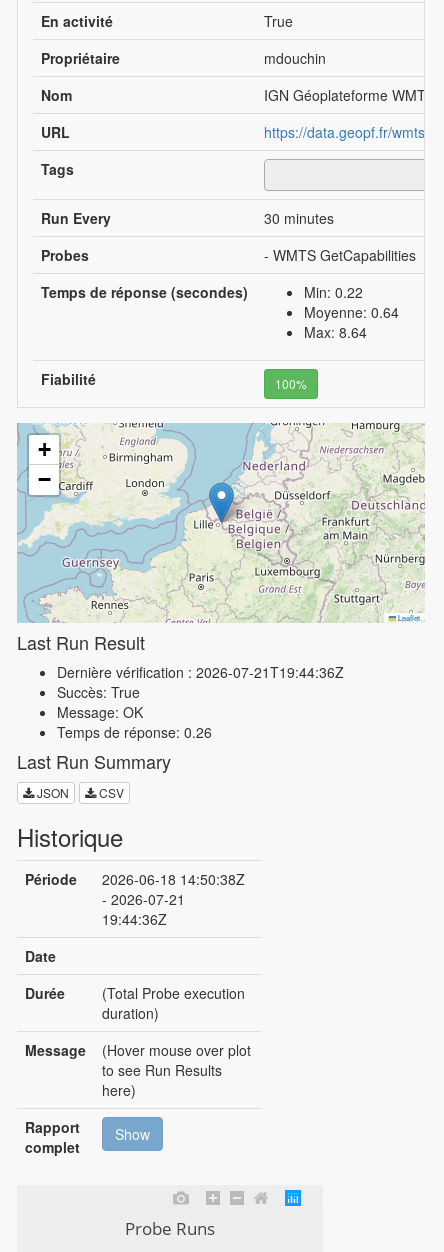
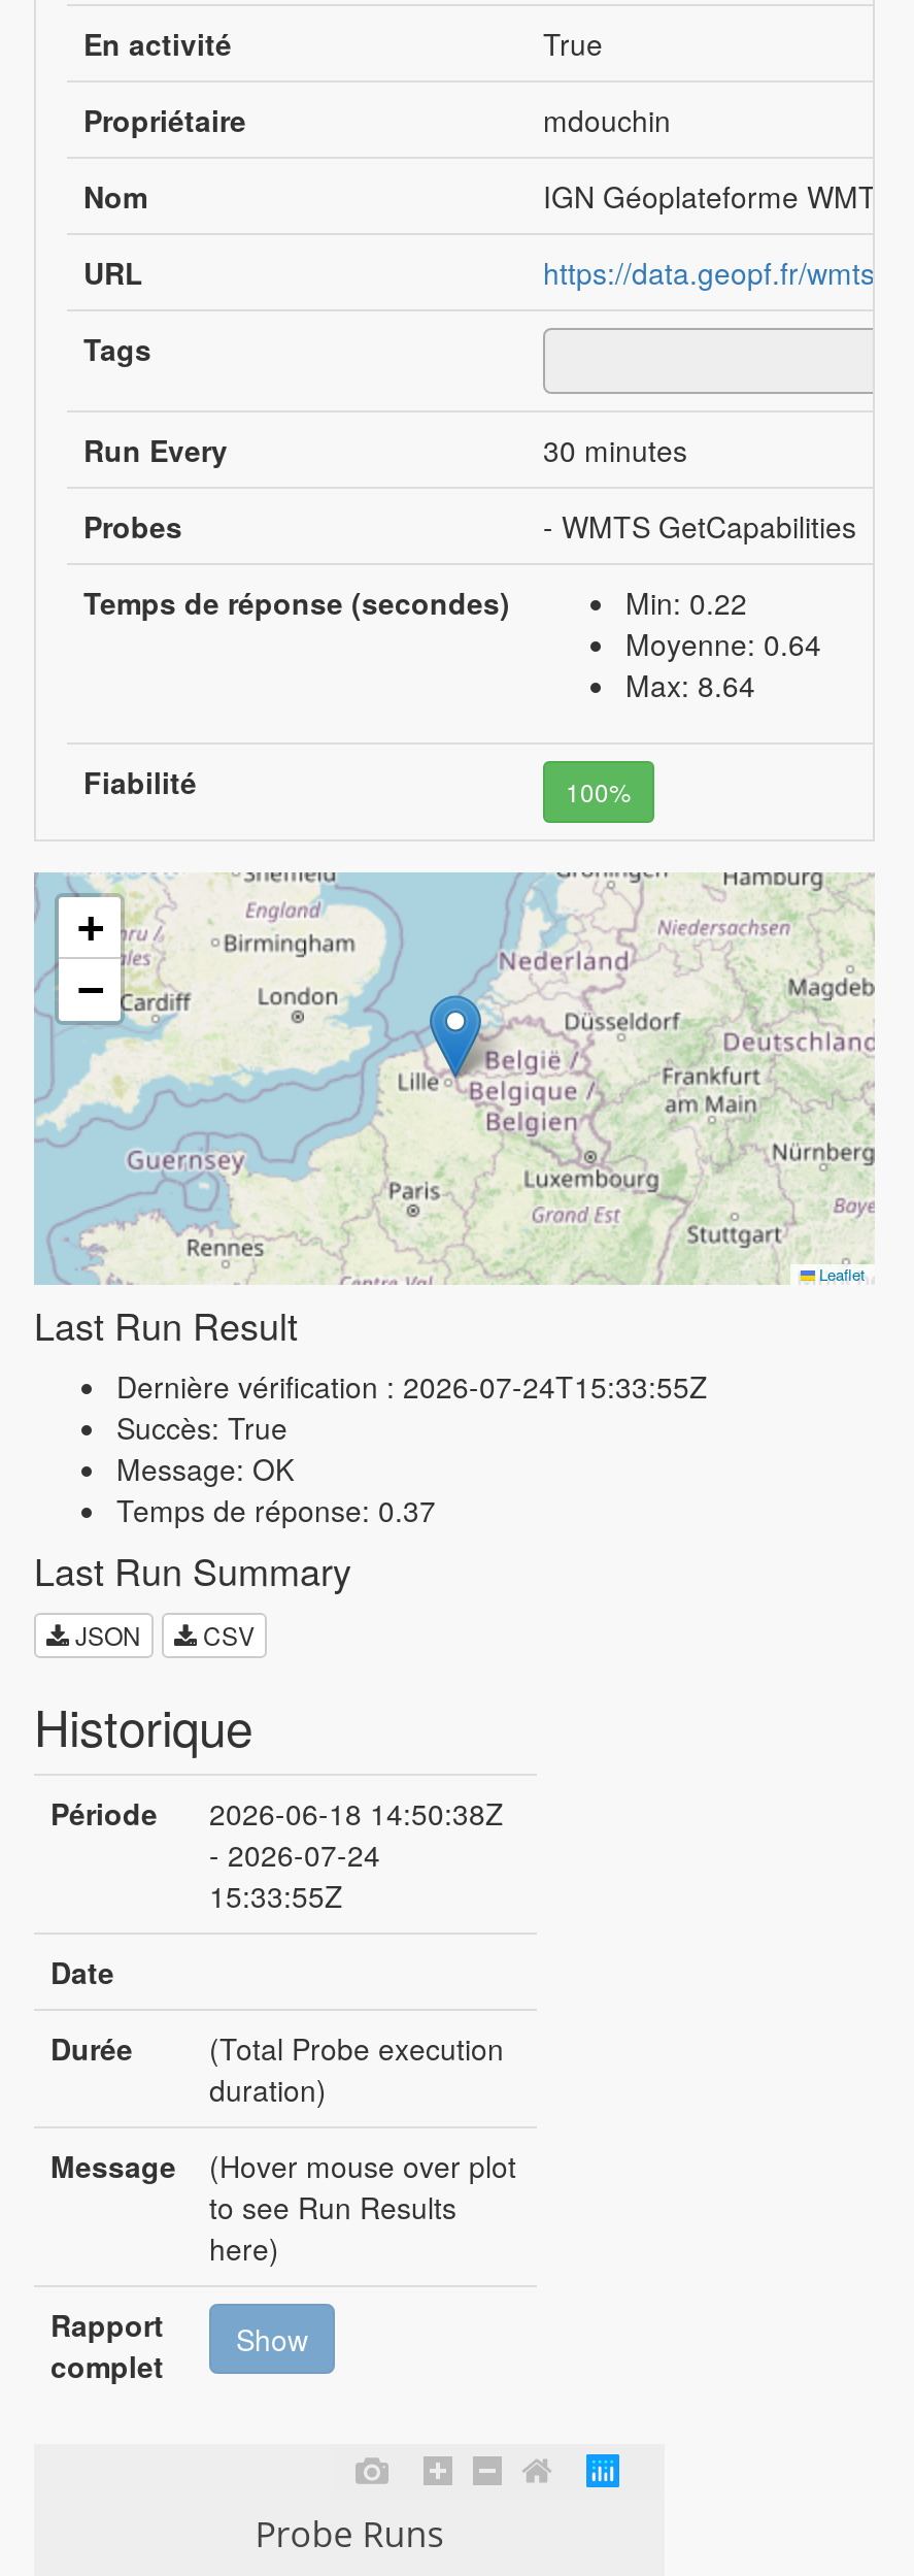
- Dernière vérification : 2026-07-21T19:44:36Z
+ Dernière vérification : 2026-07-24T15:33:55Z

- Temps de réponse: 0.26
+ Temps de réponse: 0.37

- - 2026-07-21
- 19:44:36Z
+ - 2026-07-24
+ 15:33:55Z
